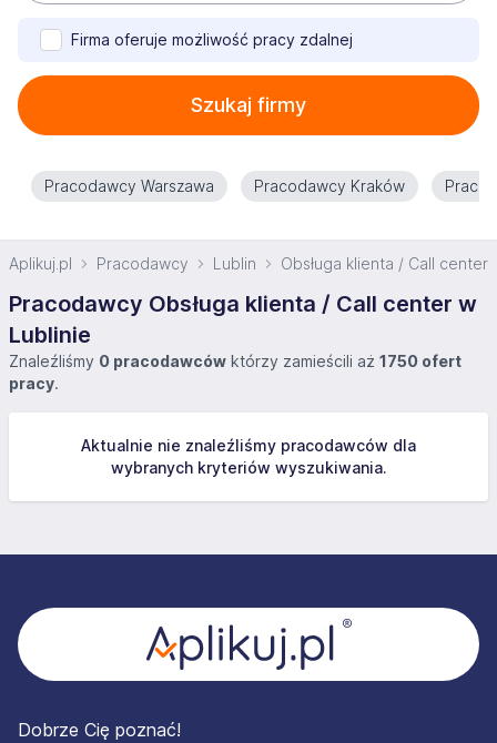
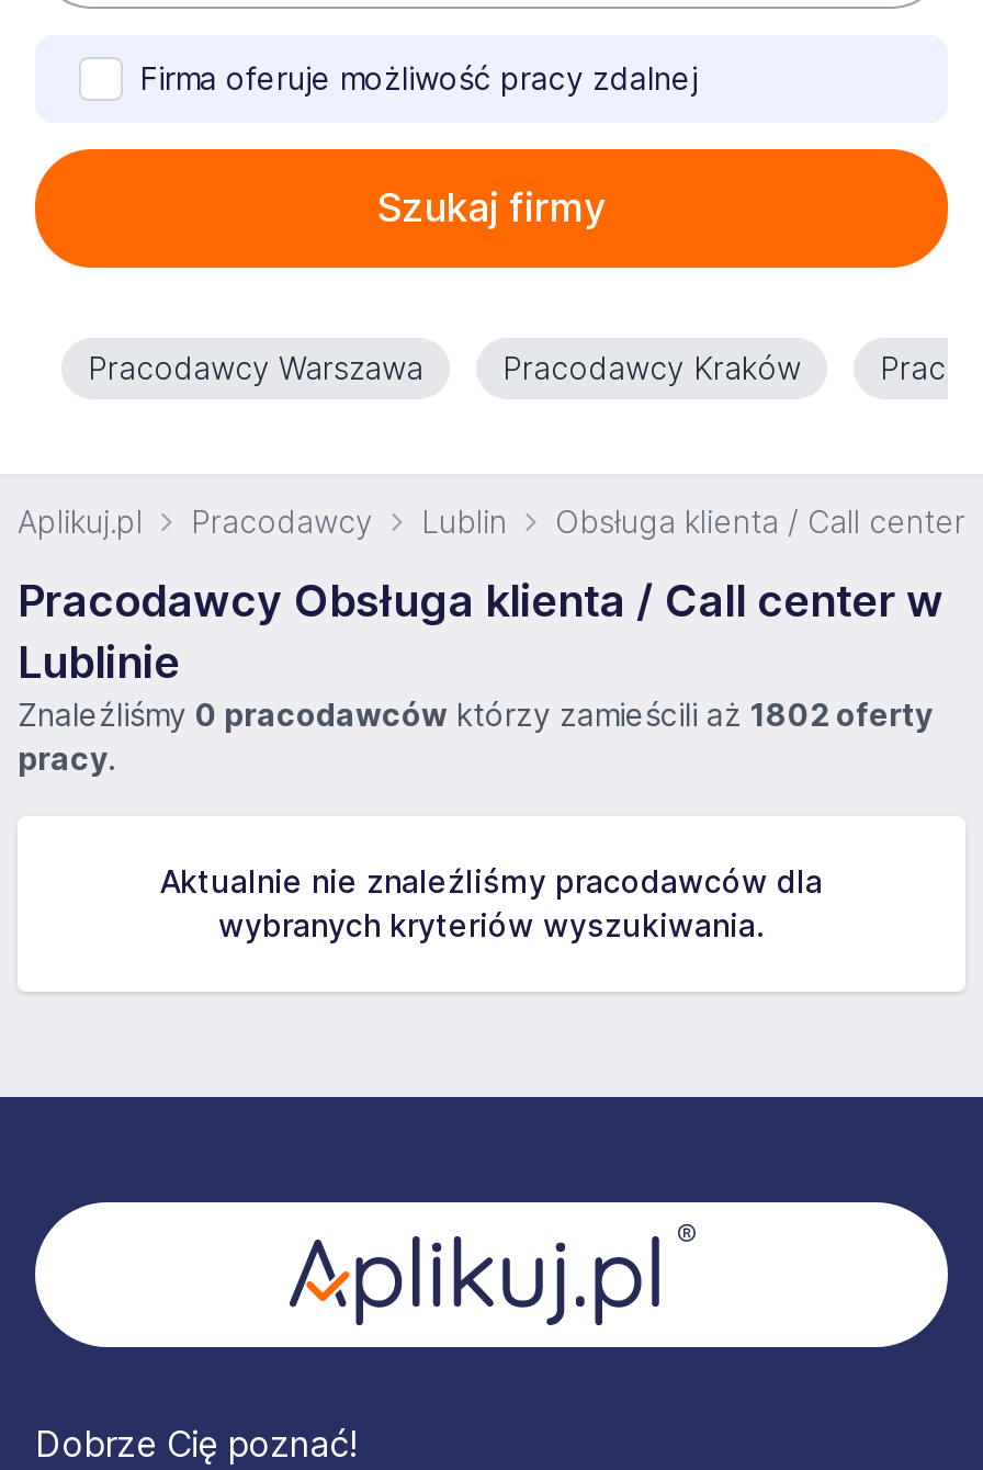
- Znaleźliśmy 0 pracodawców którzy zamieścili aż 1750 ofert
+ Znaleźliśmy 0 pracodawców którzy zamieścili aż 1802 oferty
